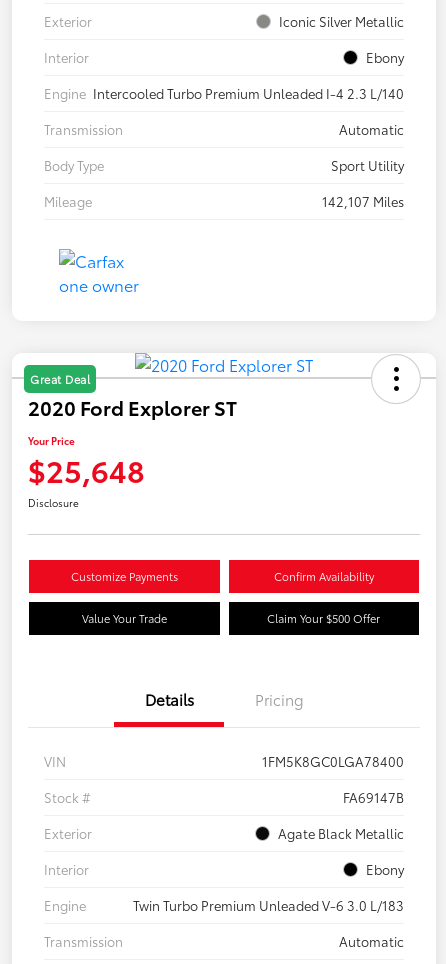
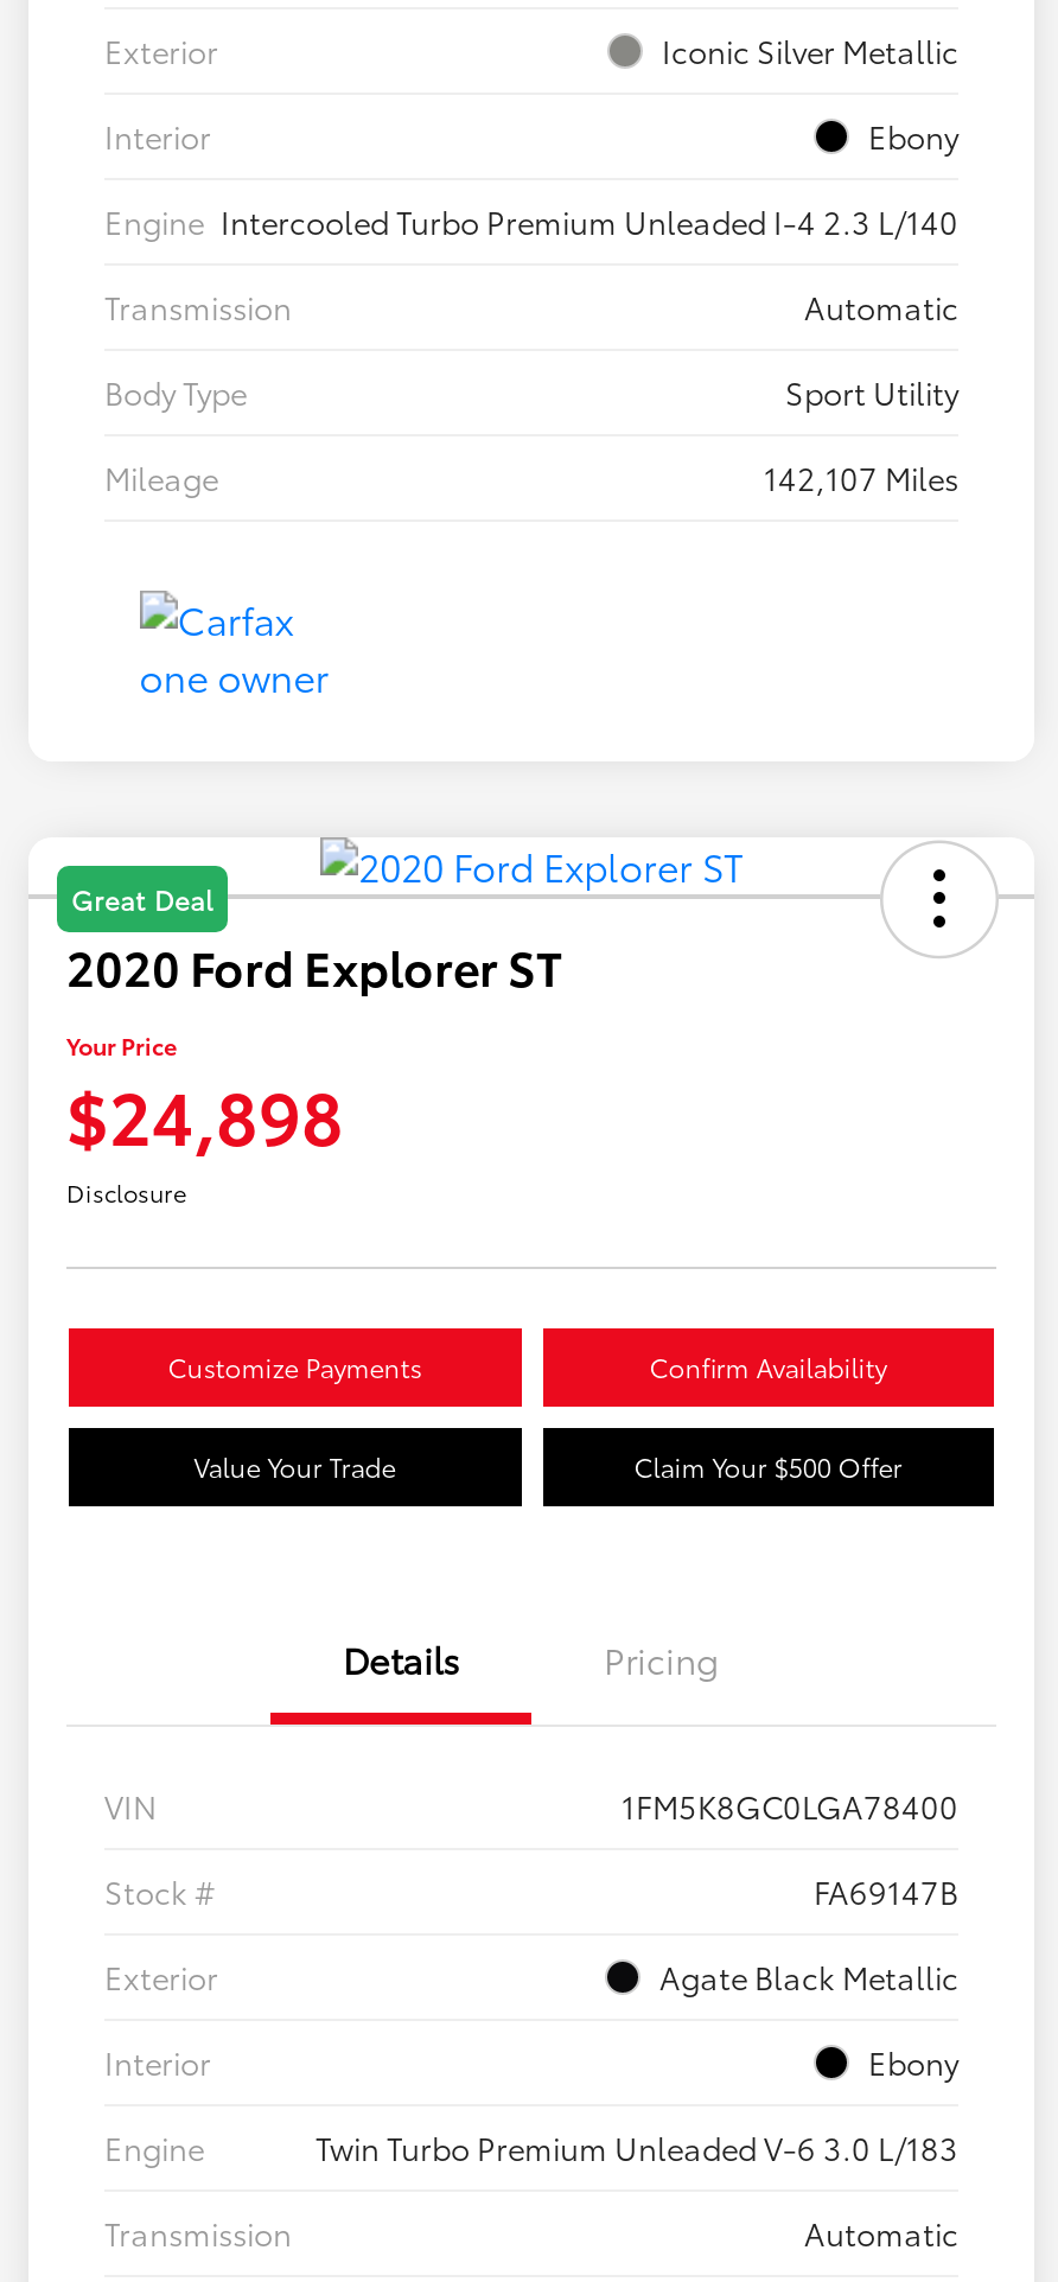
- $25,648
+ $24,898
